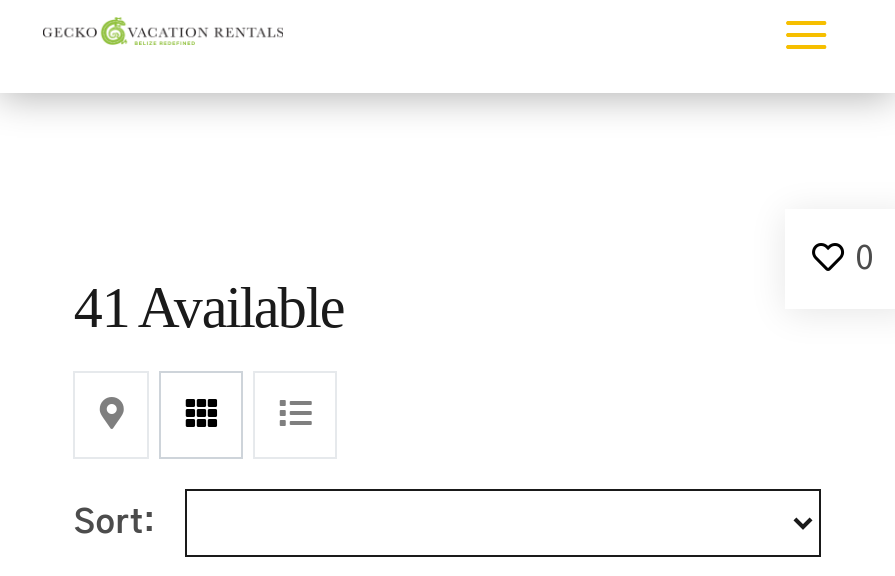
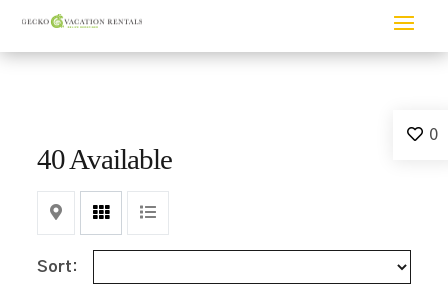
- 41 Available
+ 40 Available
